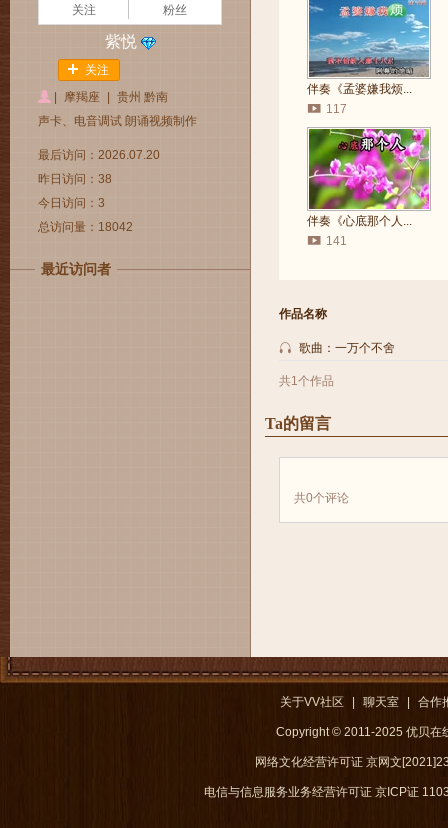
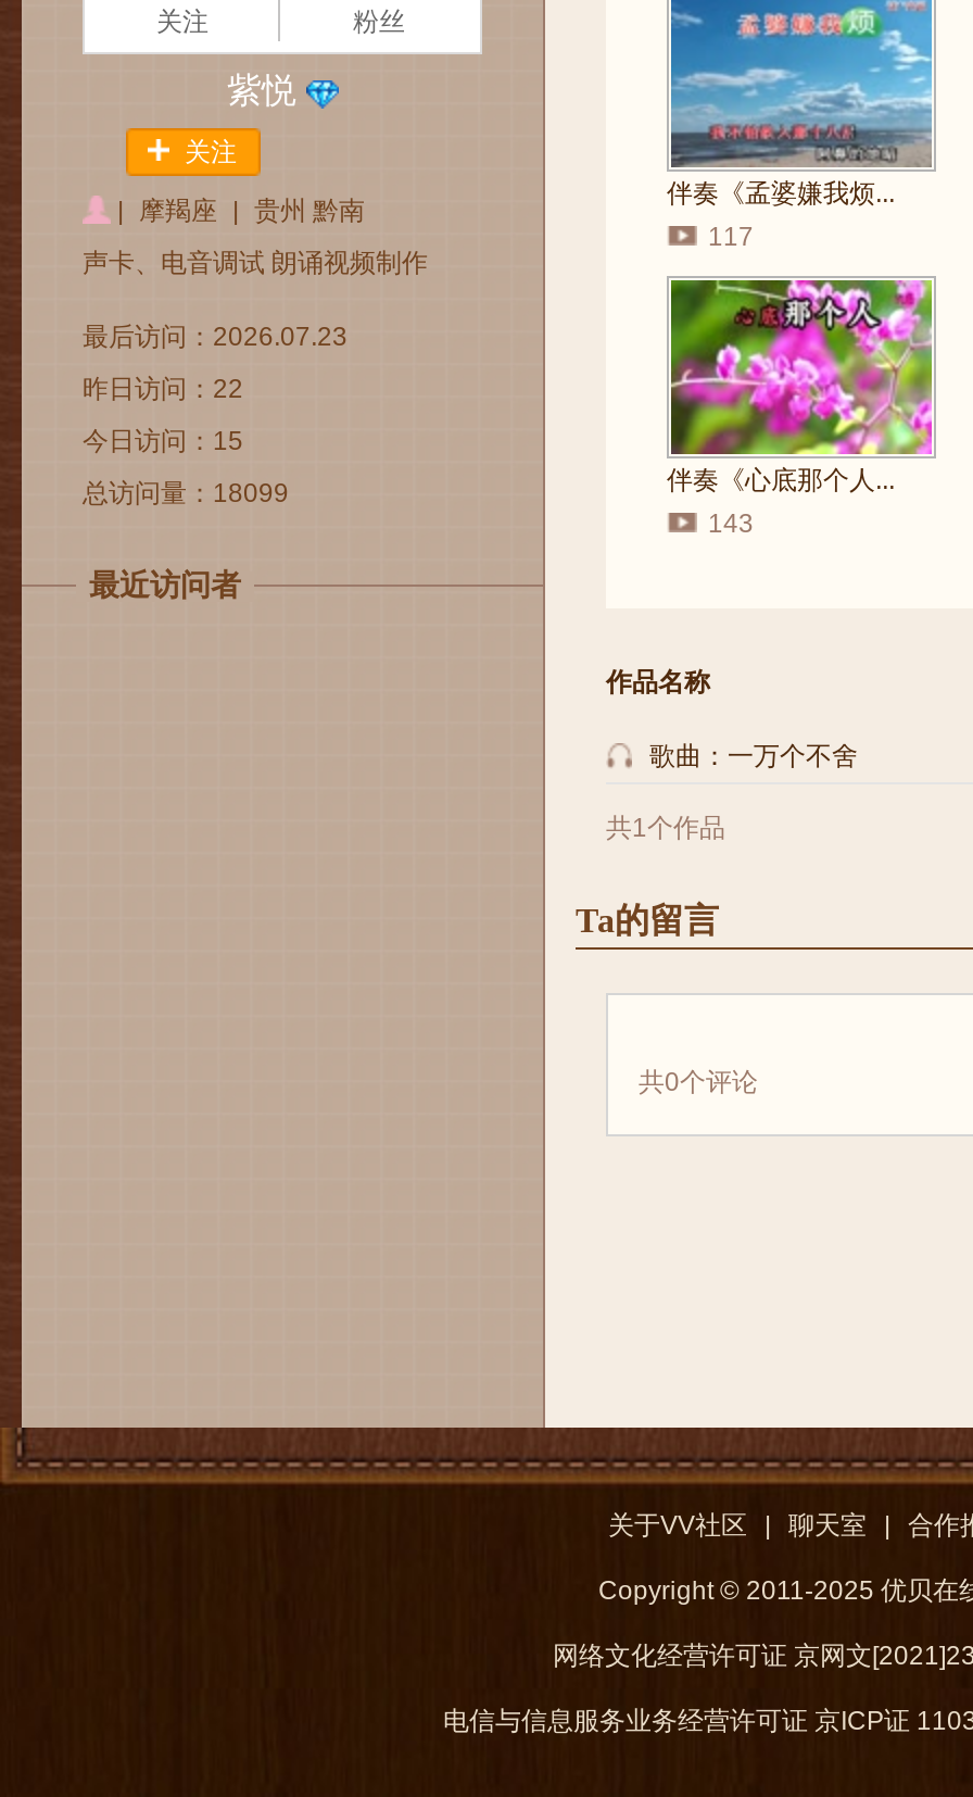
- 最后访问：2026.07.20
+ 最后访问：2026.07.23

- 昨日访问：38
+ 昨日访问：22

- 今日访问：3
+ 今日访问：15

- 总访问量：18042
+ 总访问量：18099

- 141
+ 143
